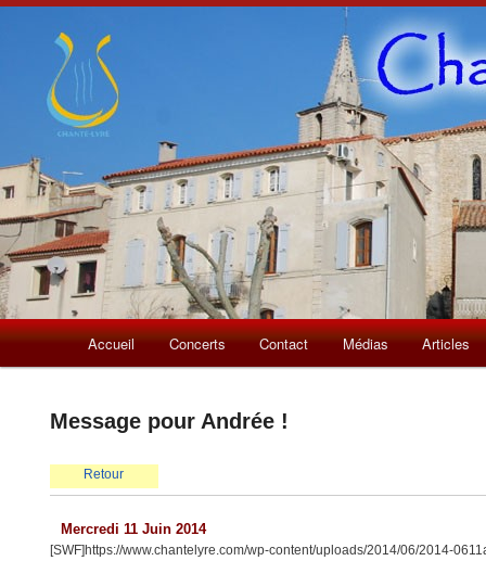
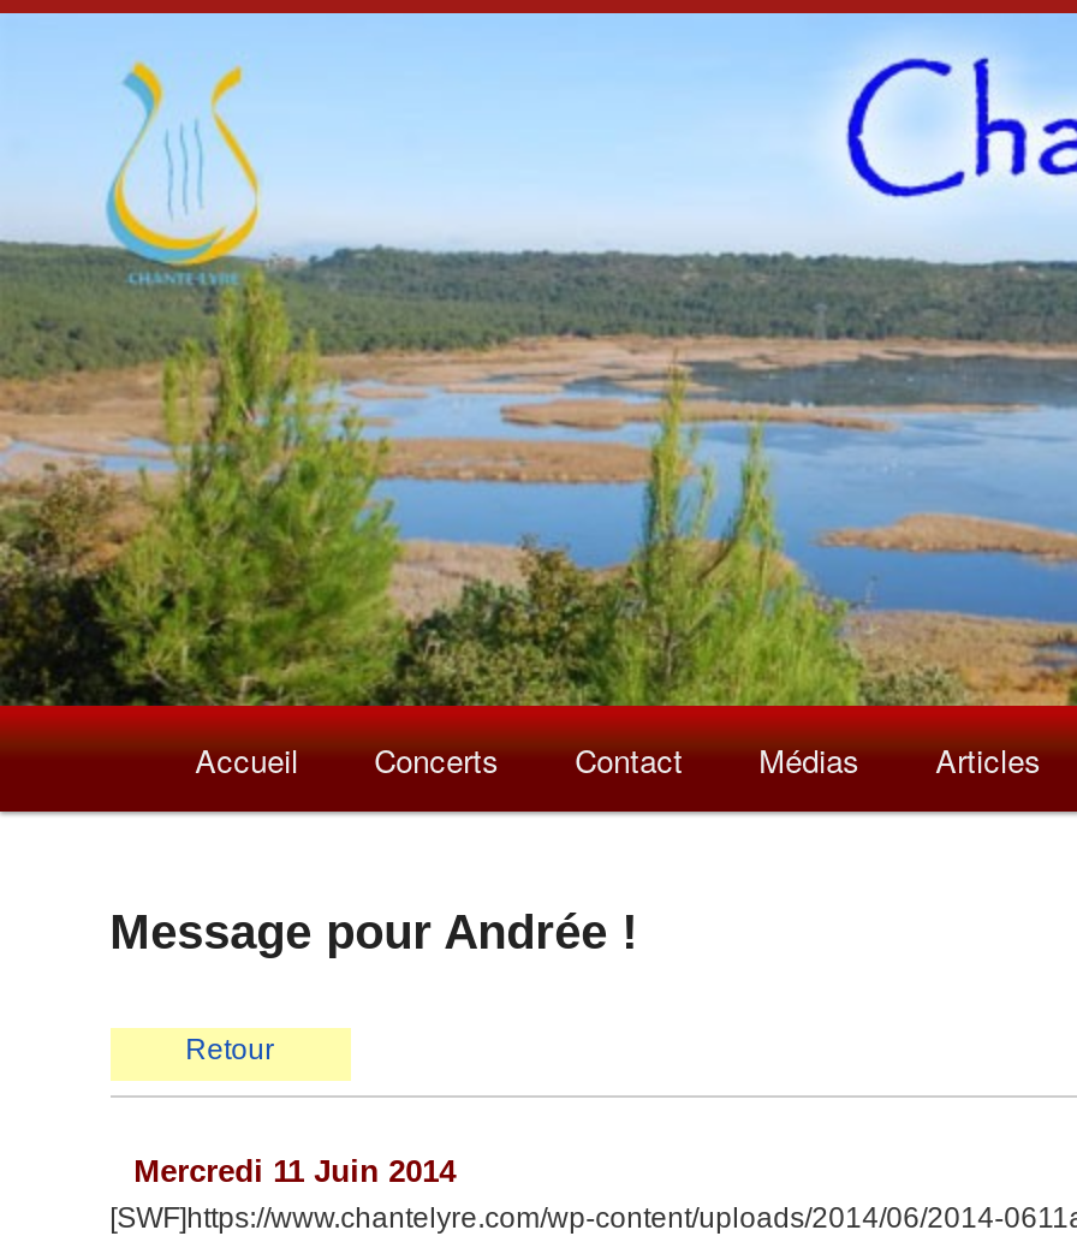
- [image]
+ [image]
